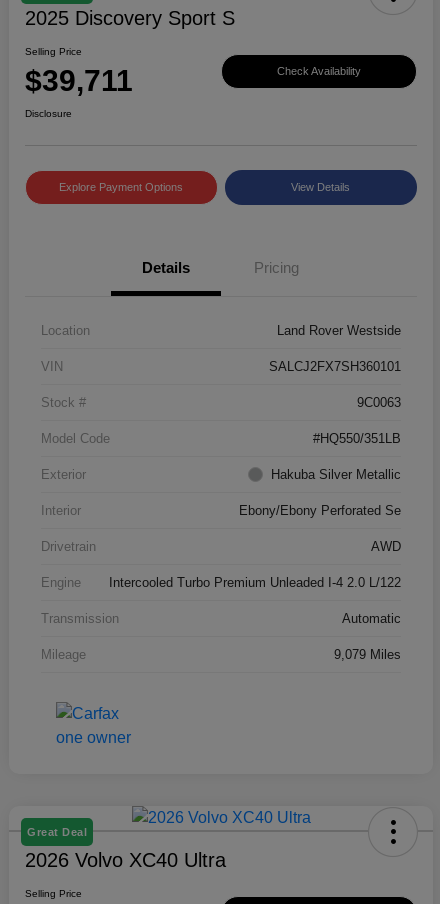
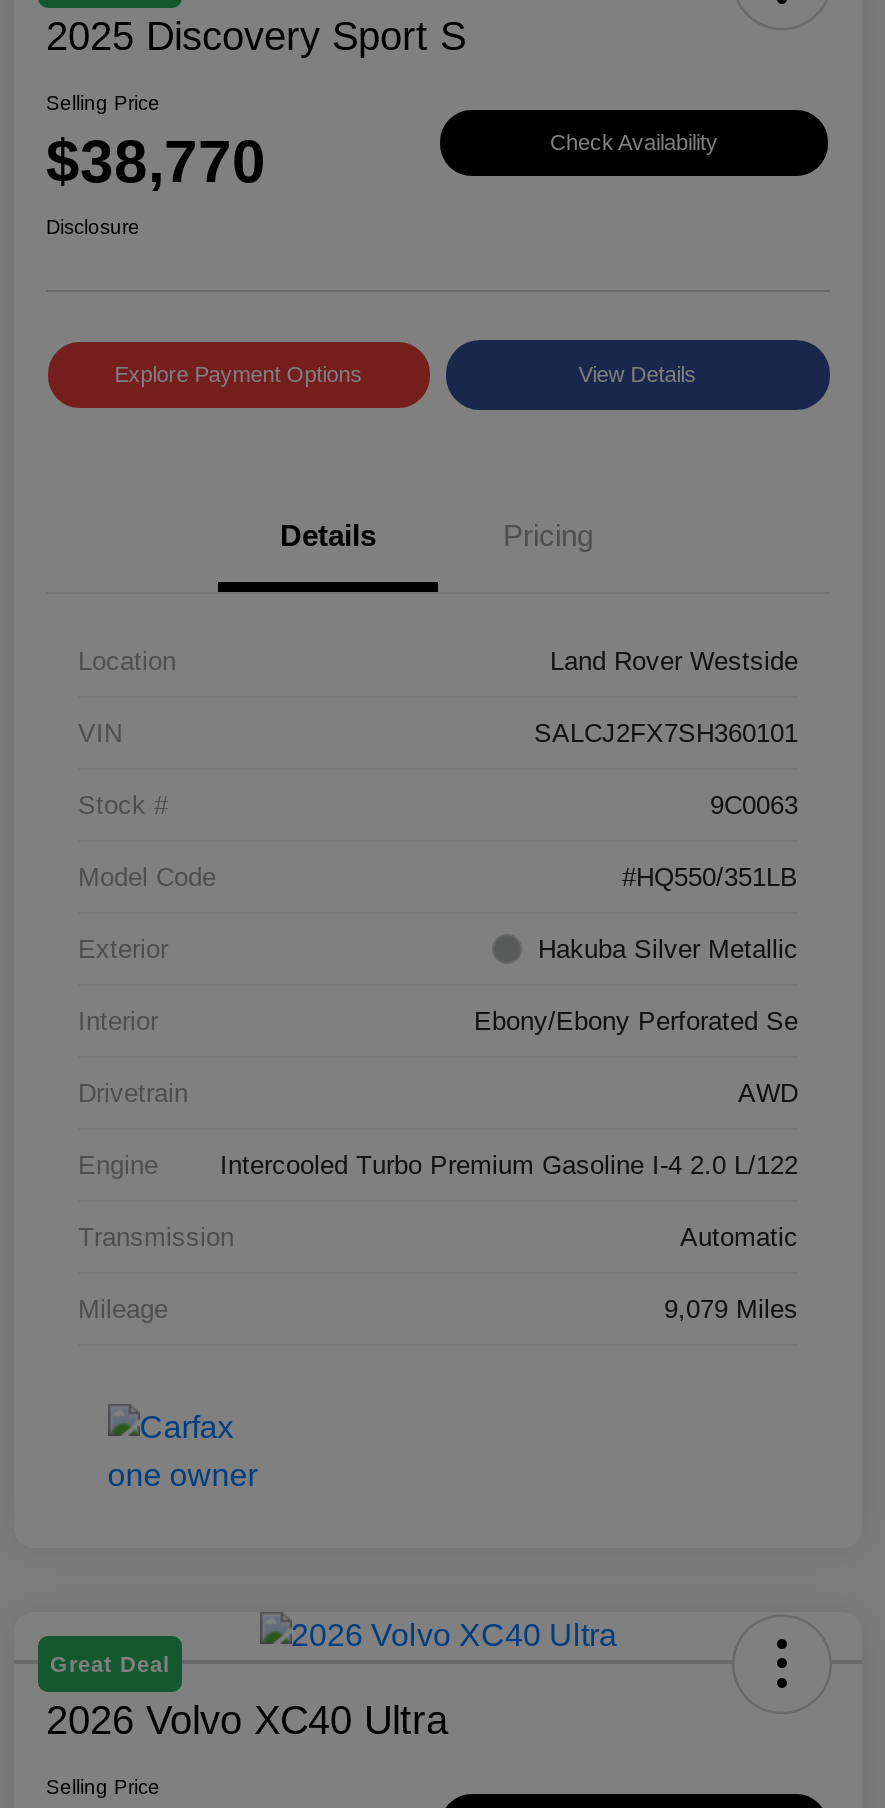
- $39,711
+ $38,770

- Intercooled Turbo Premium Unleaded I-4 2.0 L/122
+ Intercooled Turbo Premium Gasoline I-4 2.0 L/122
